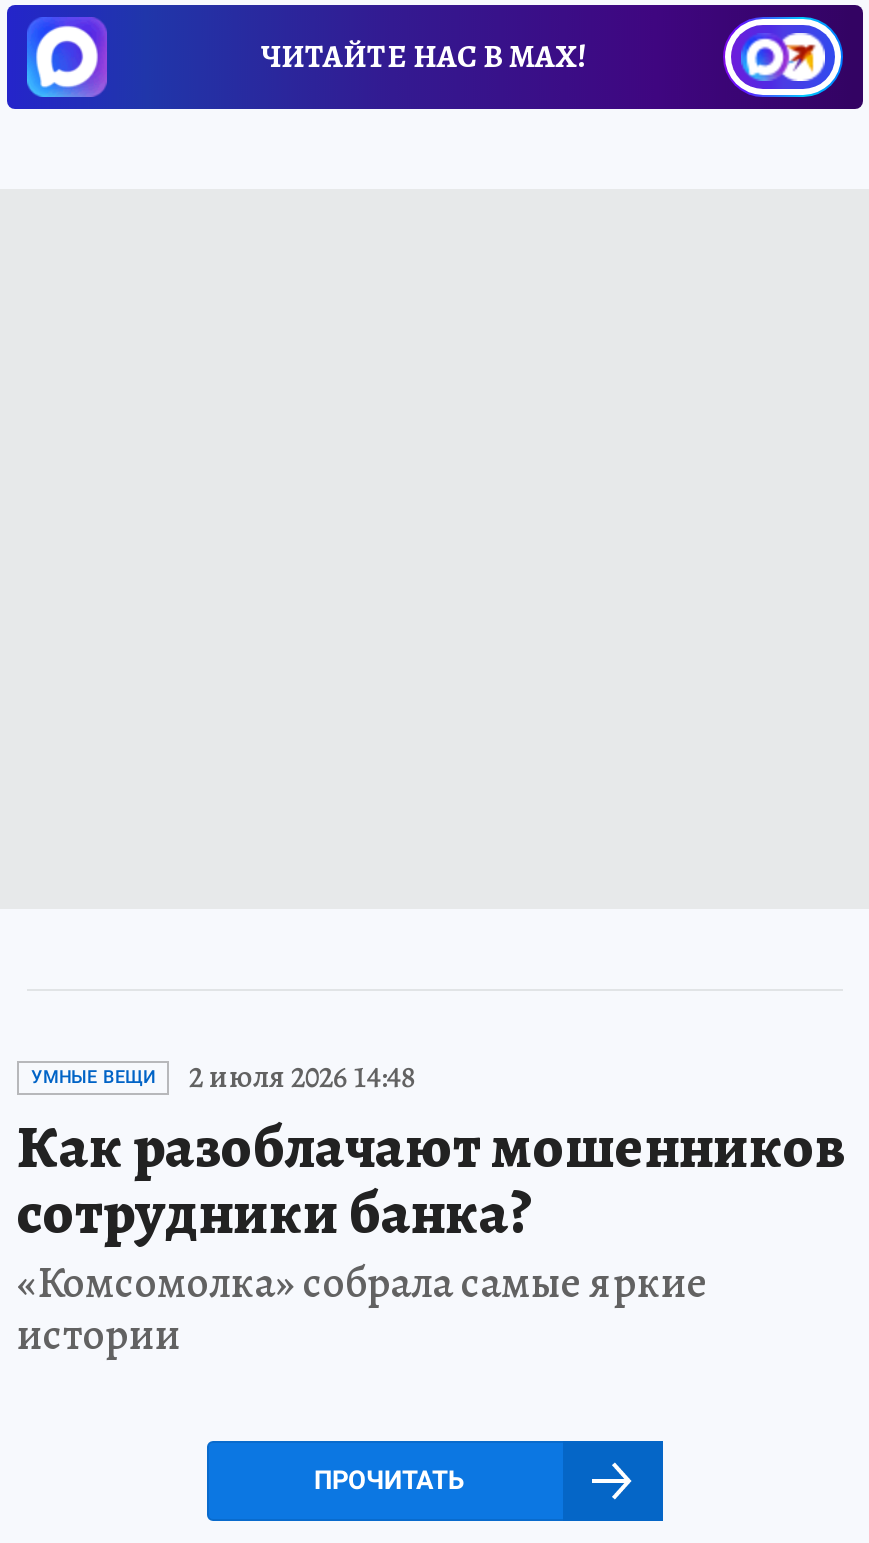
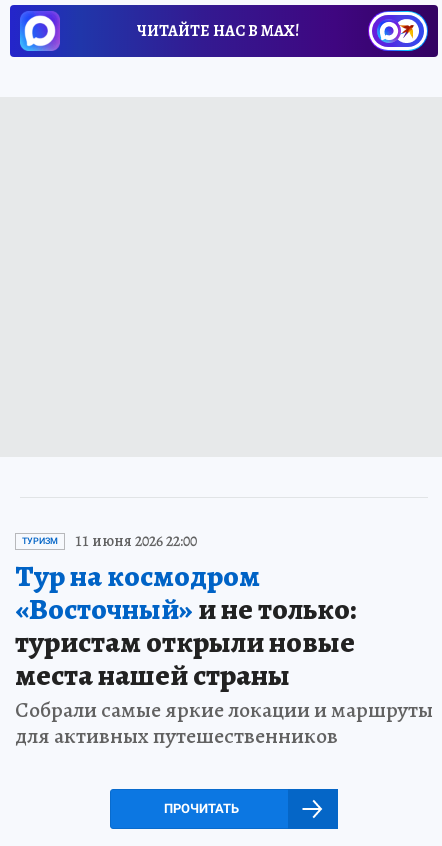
- УМНЫЕ ВЕЩИ
- 2 июля 2026 14:48
- Как разоблачают мошенников
- сотрудники банка?
- «Комсомолка» собрала самые яркие
- истории
+ ТУРИЗМ
+ 11 июня 2026 22:00
+ Тур на космодром
+ «Восточный»и не только:
+ туристам открыли новые
+ места нашей страны
+ Собрали самые яркие локации и маршруты
+ для активных путешественников
